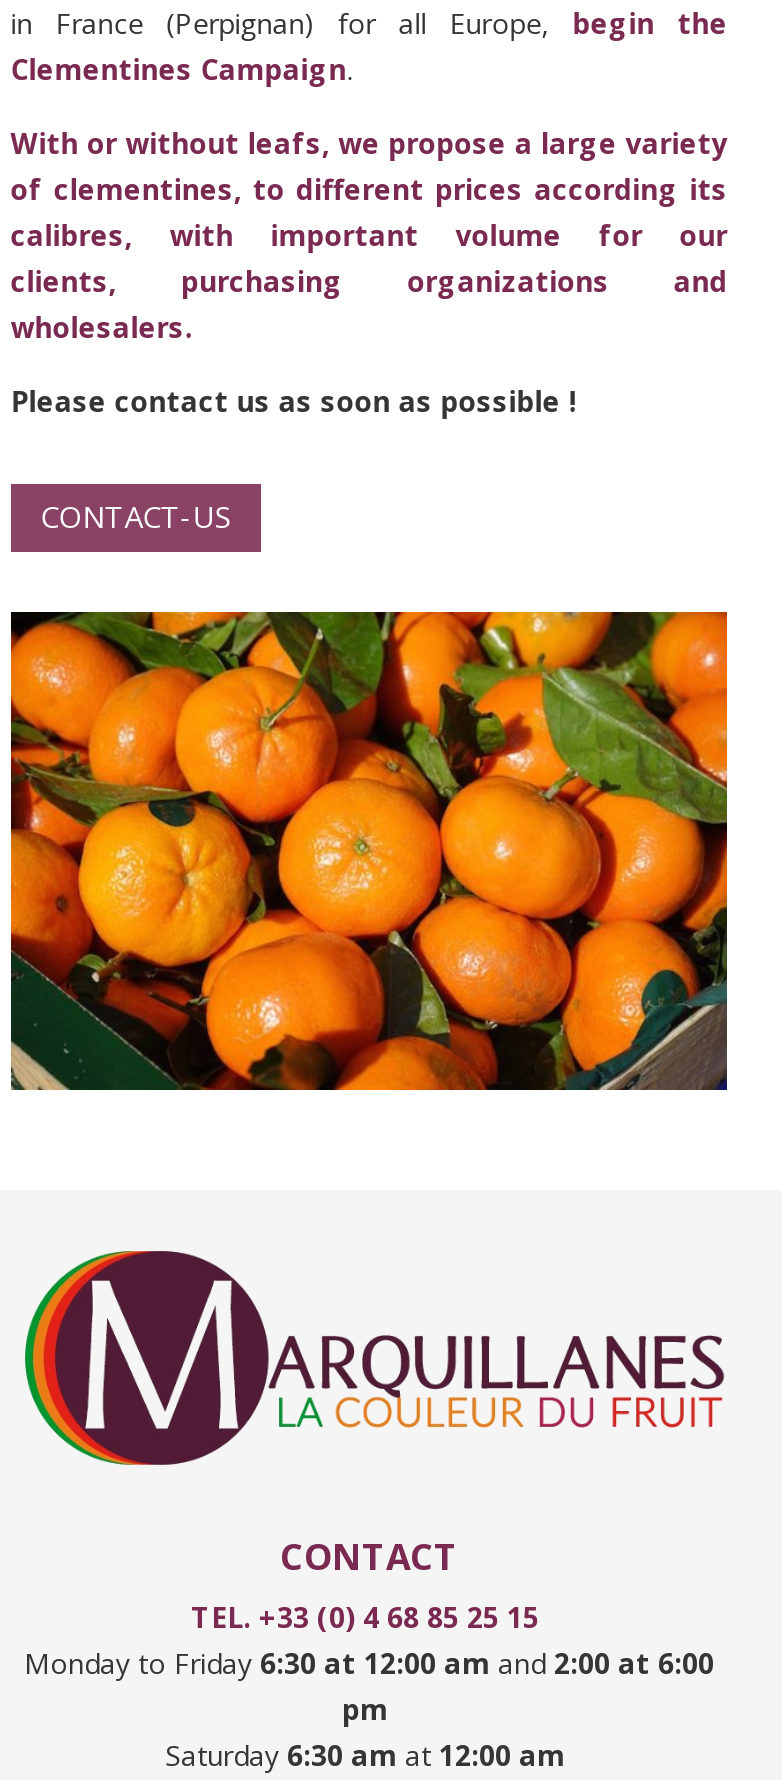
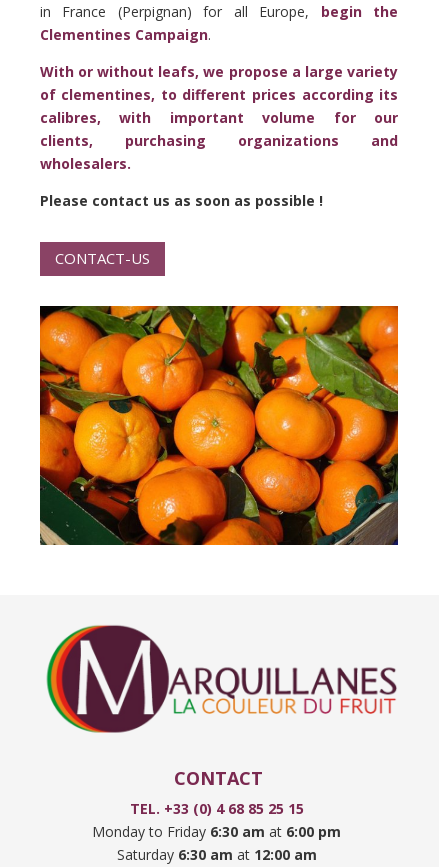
- Monday to Friday 6:30 at 12:00 am and 2:00 at 6:00
- pm
+ Monday to Friday 6:30 am at 6:00 pm
